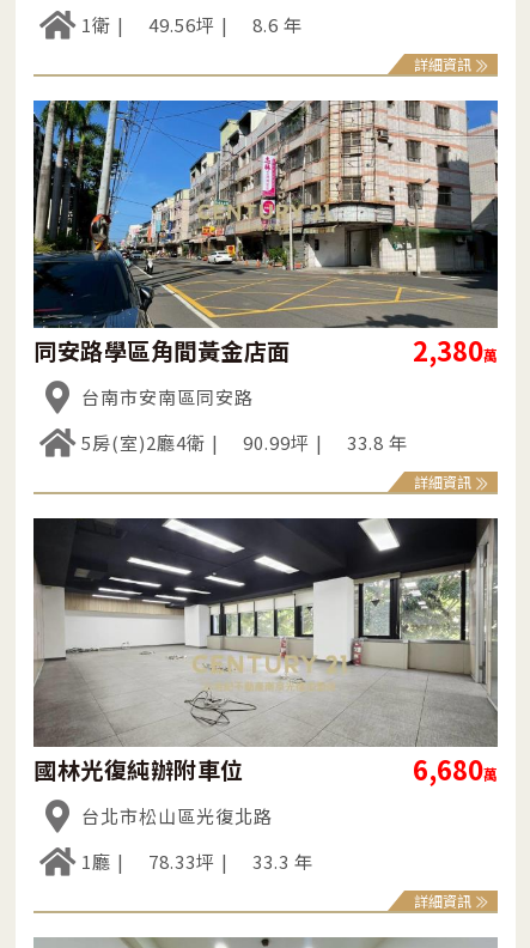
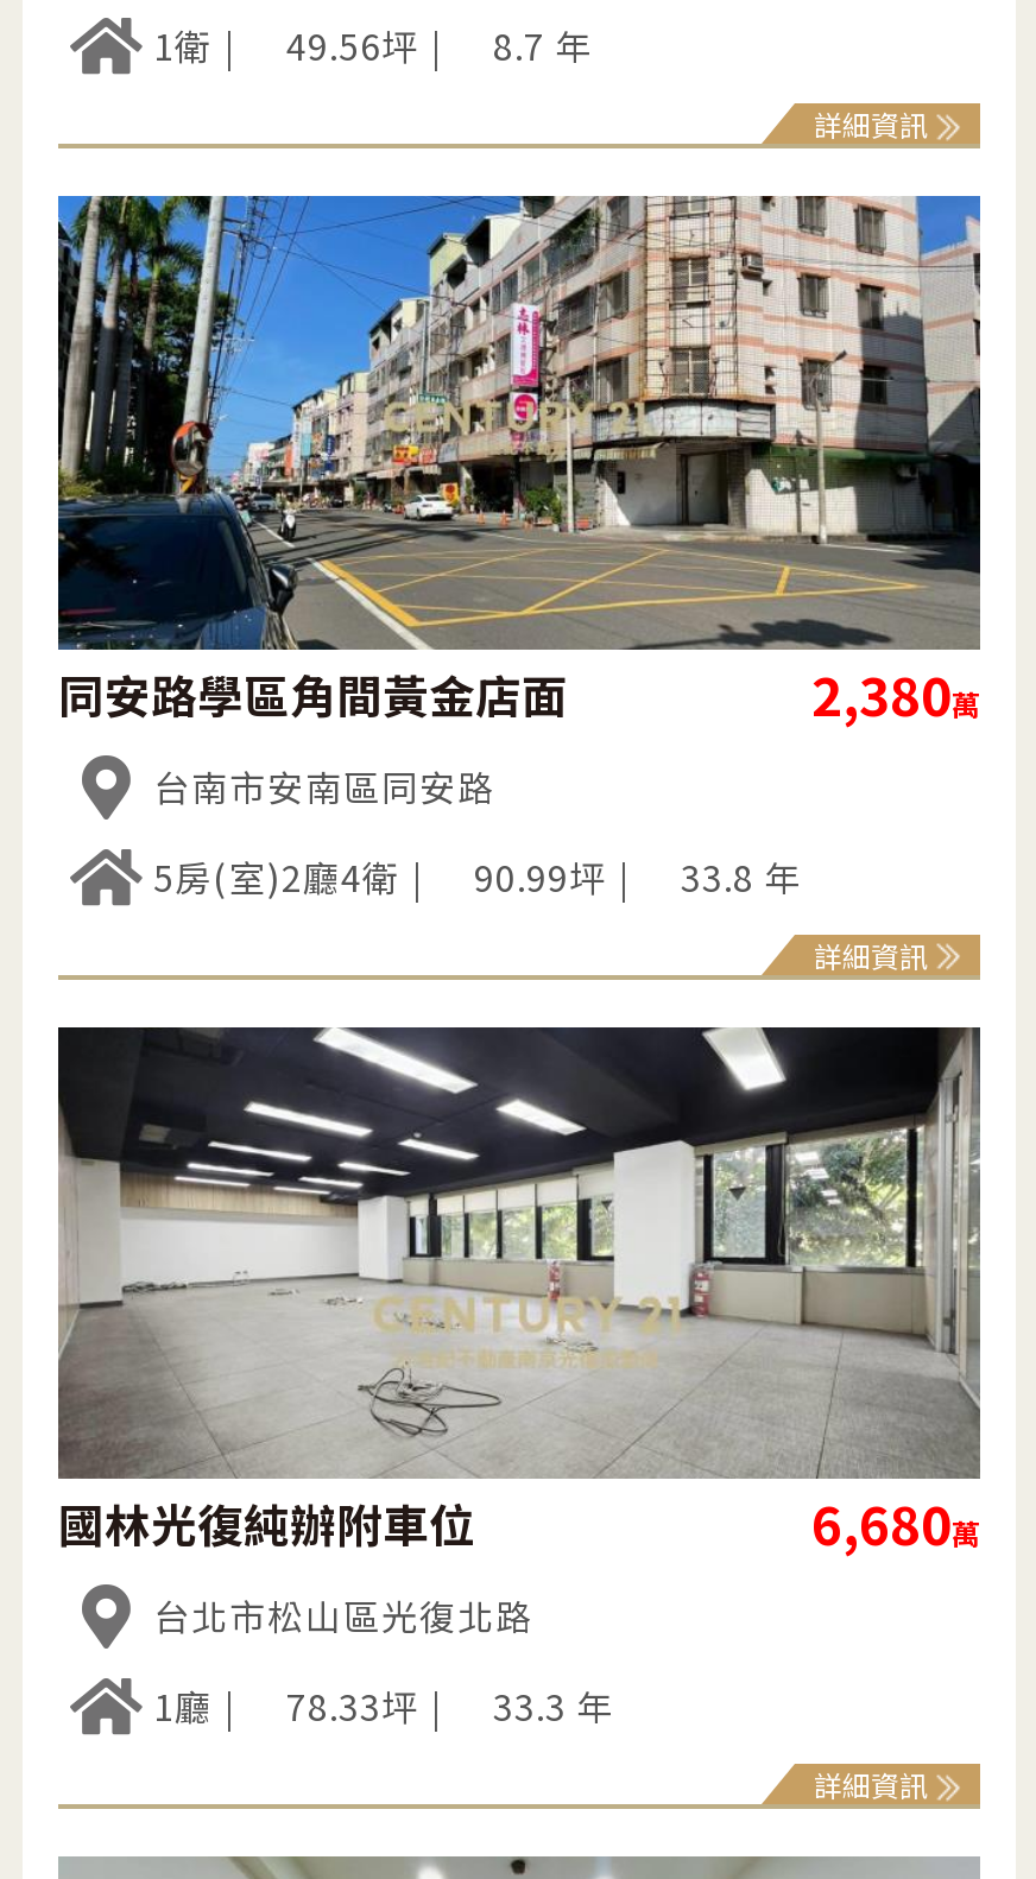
- 1衛 49.56坪 8.6 年
+ 1衛 49.56坪 8.7 年
